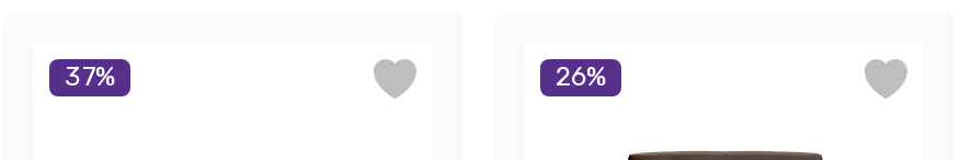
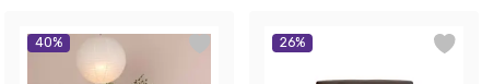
- 37%
+ 40%
